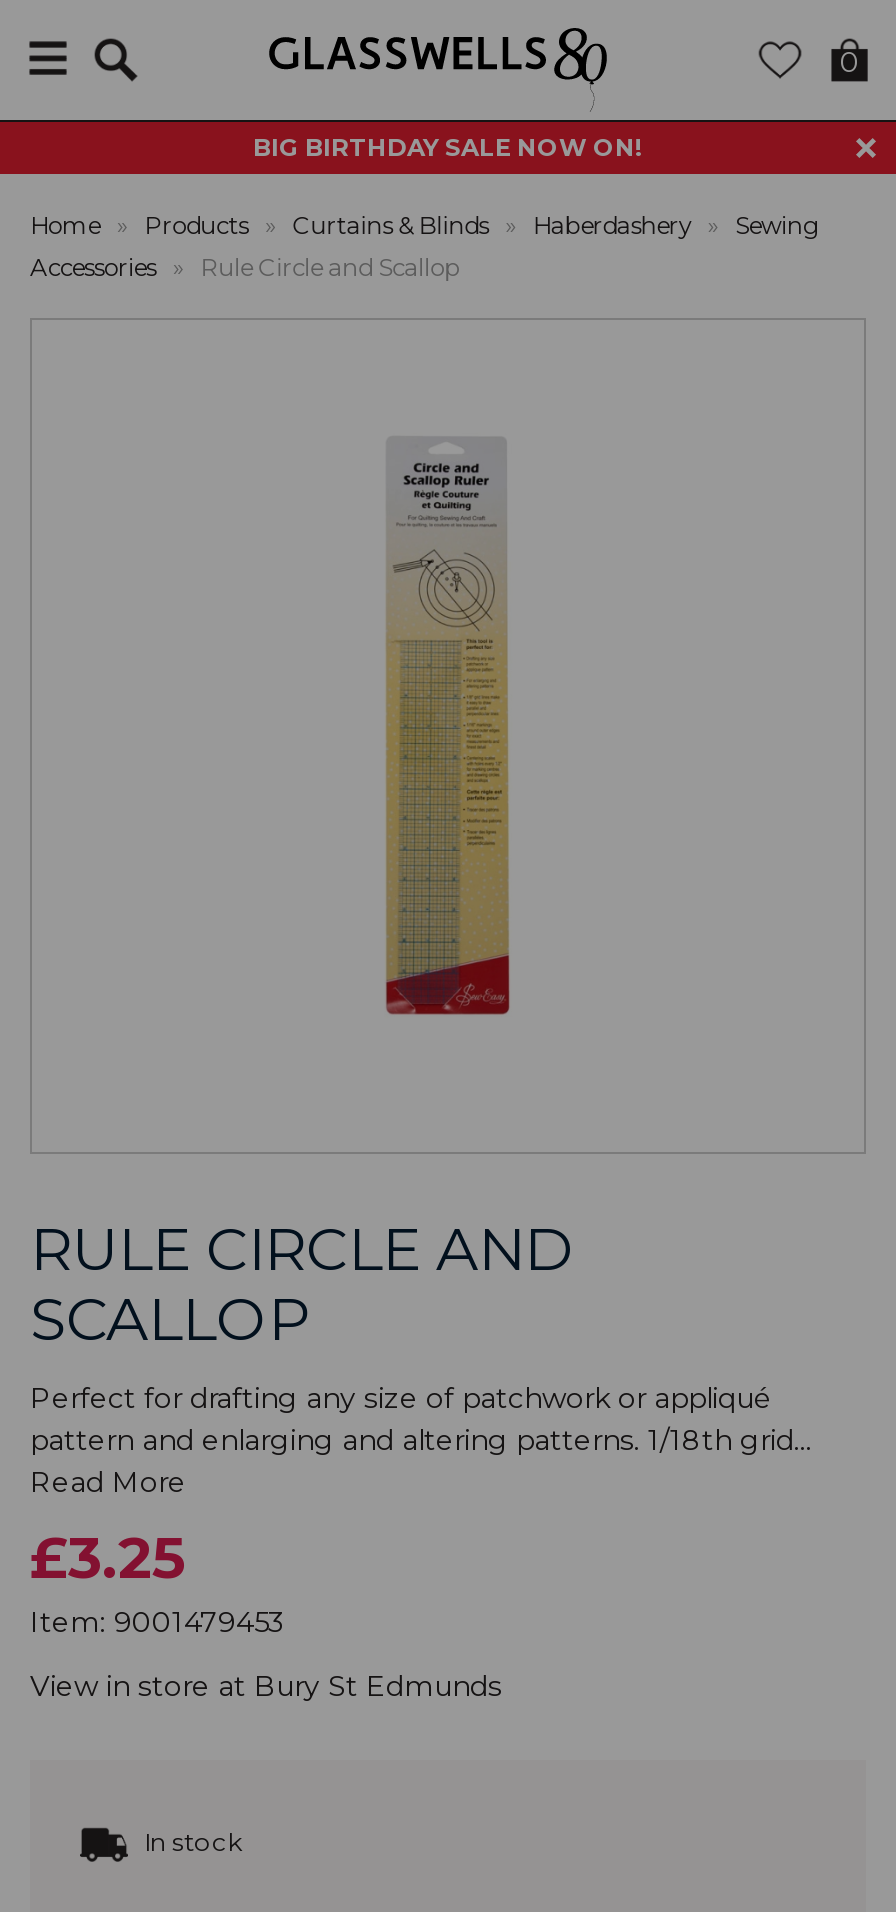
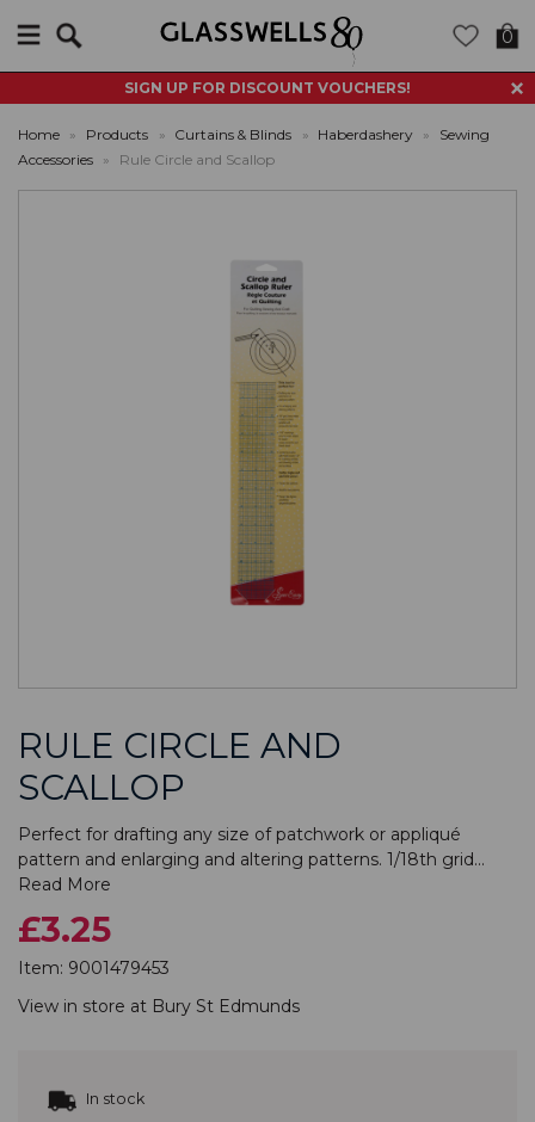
- BIG BIRTHDAY SALE NOW ON!
+ SIGN UP FOR DISCOUNT VOUCHERS!
